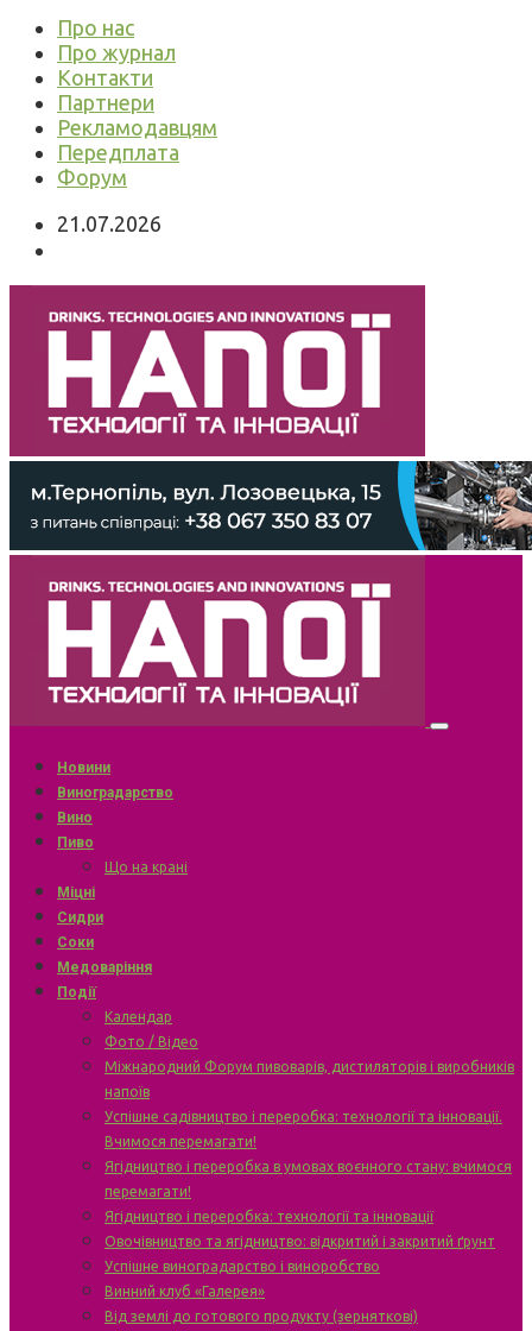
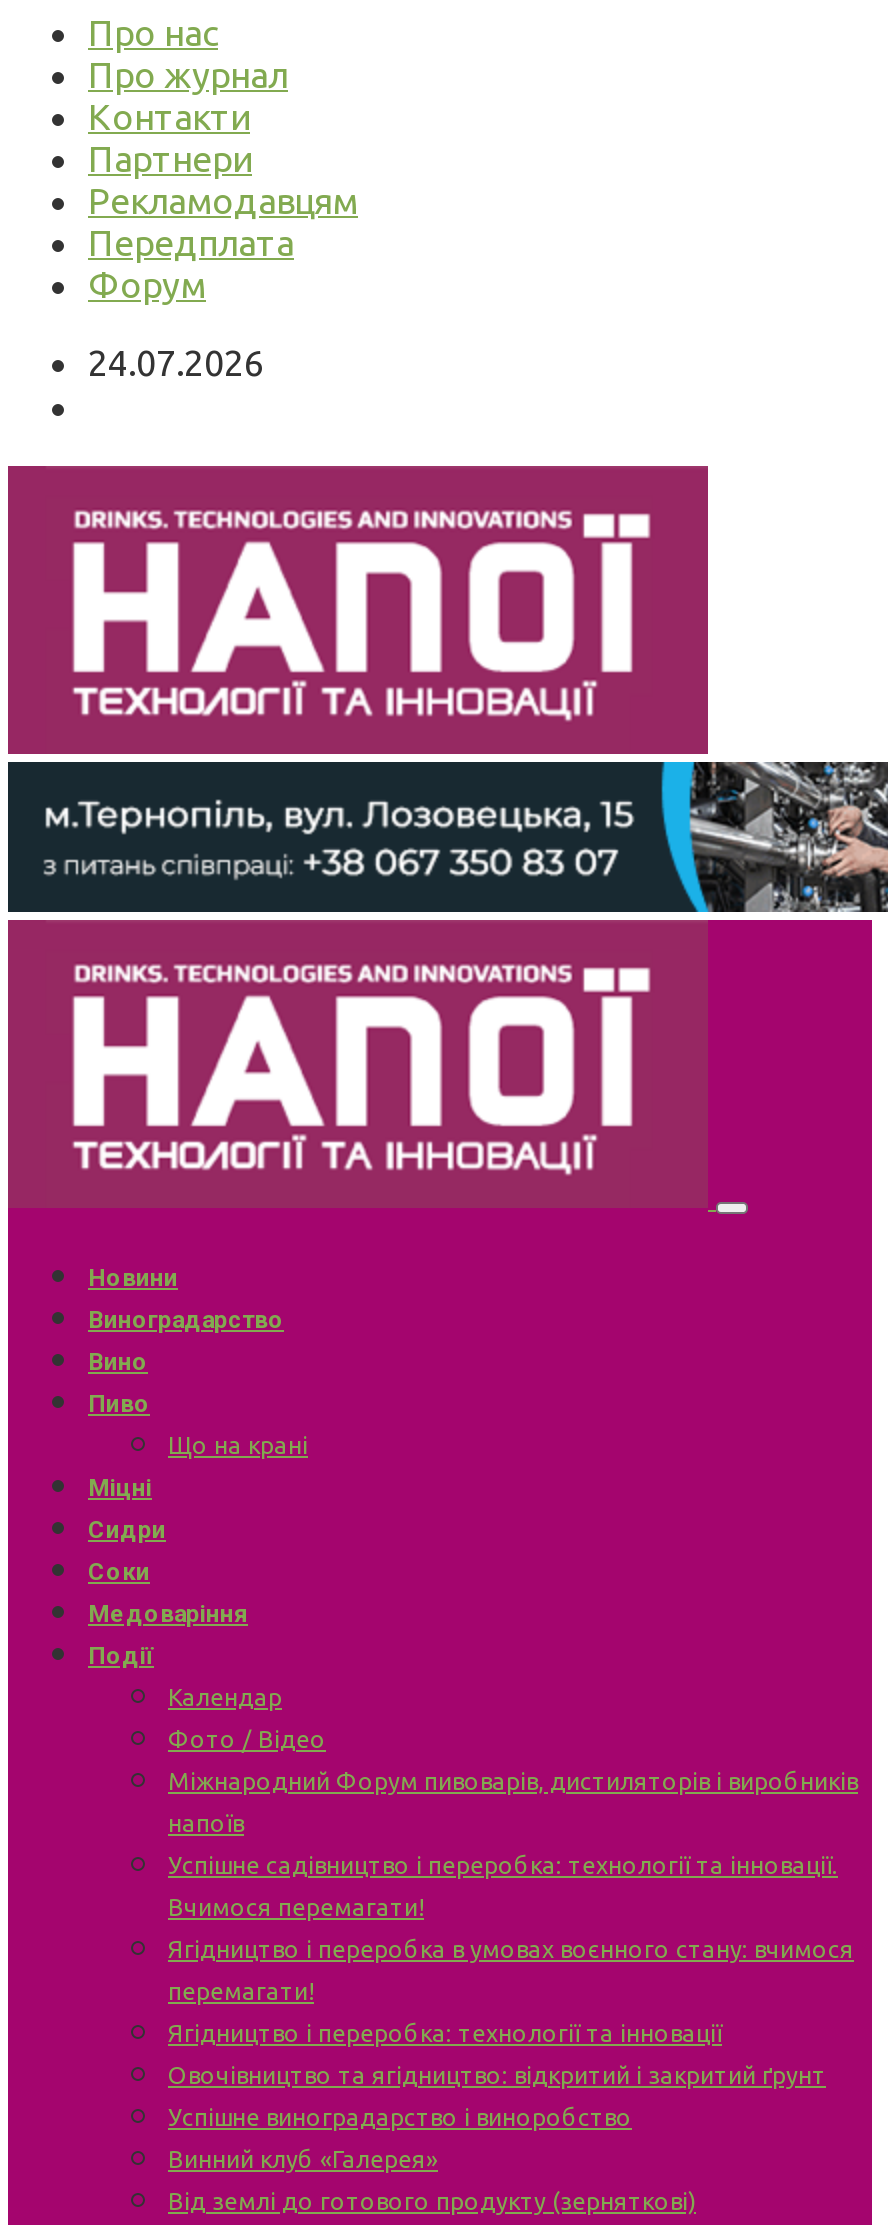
- 21.07.2026
+ 24.07.2026
